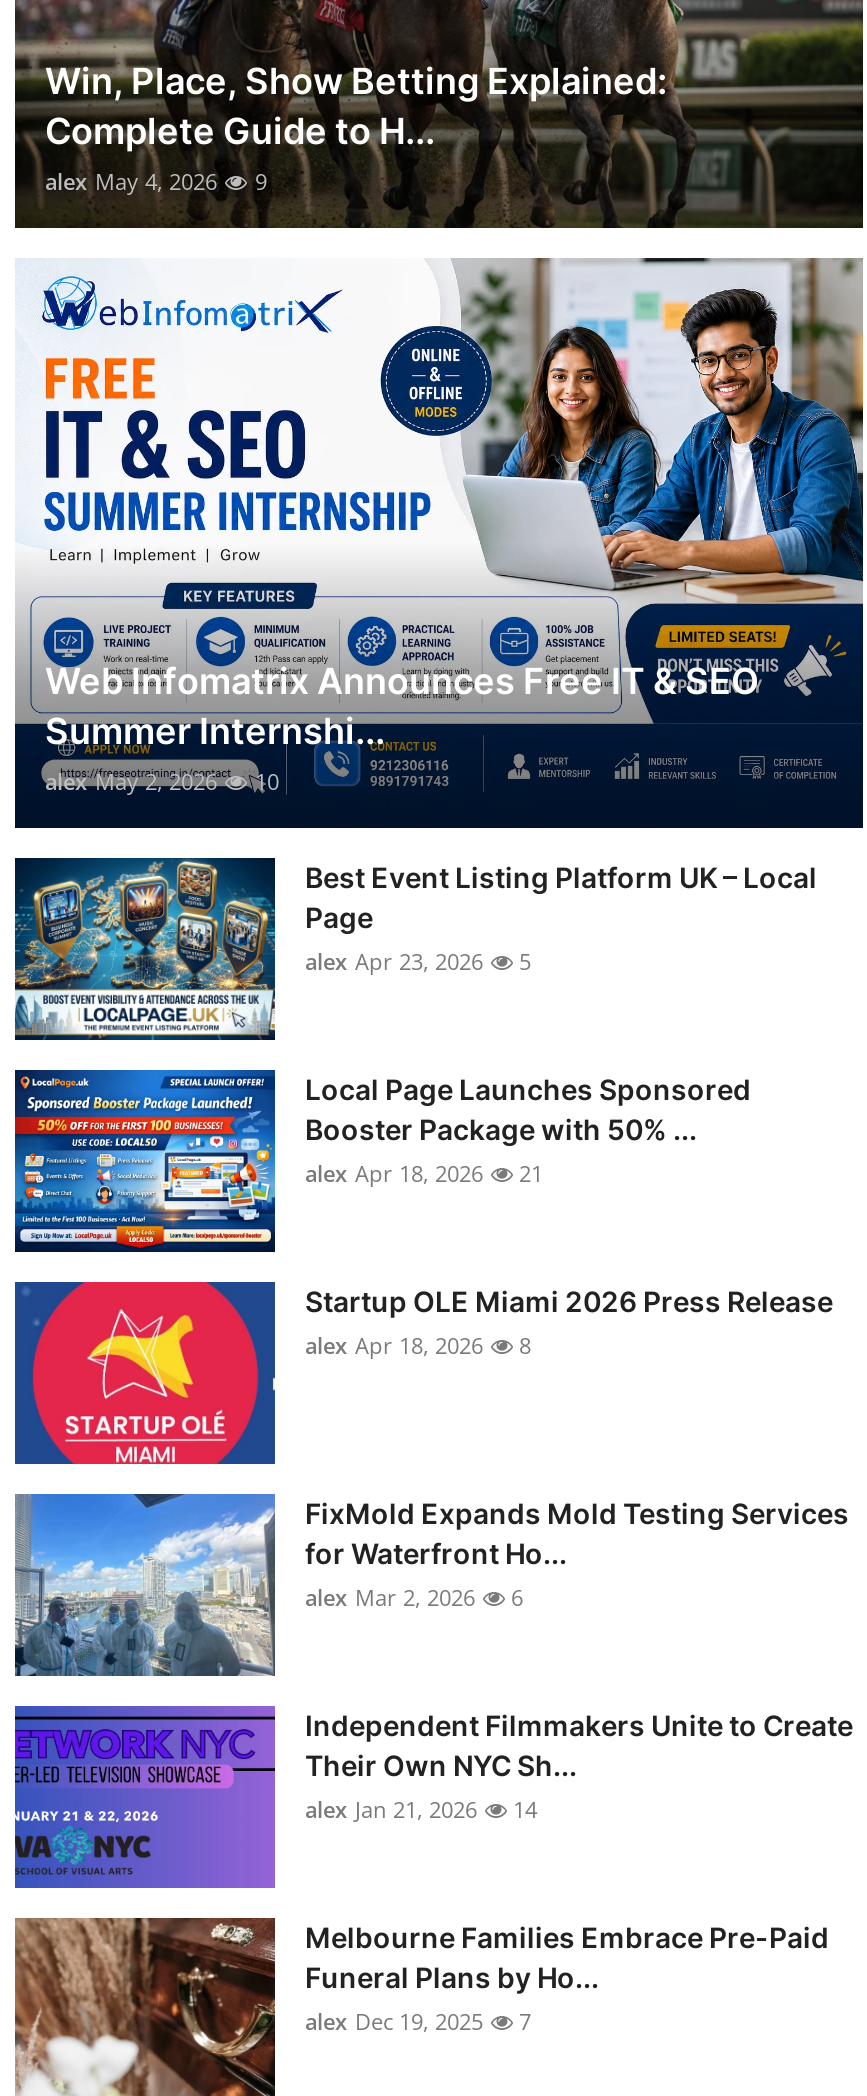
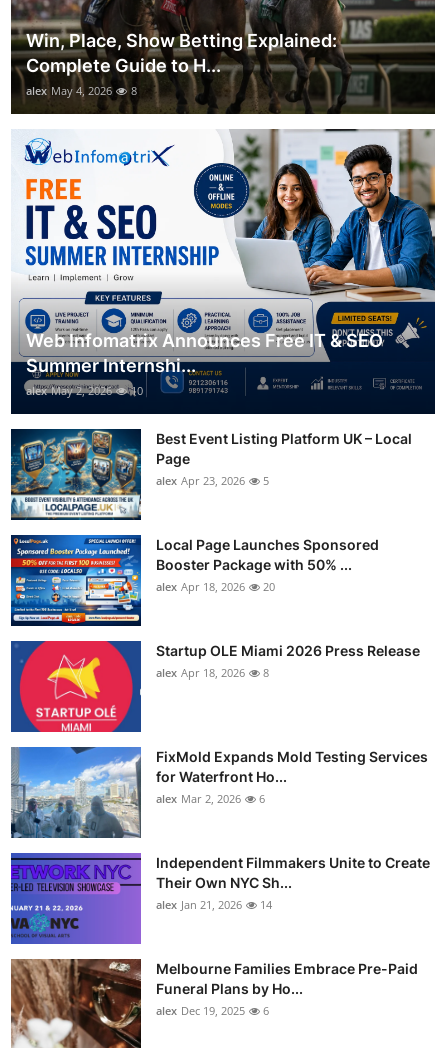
- alex May 4, 2026 9
+ alex May 4, 2026 8

- alex Apr 18, 2026 21
+ alex Apr 18, 2026 20

- alex Dec 19, 2025 7
+ alex Dec 19, 2025 6
